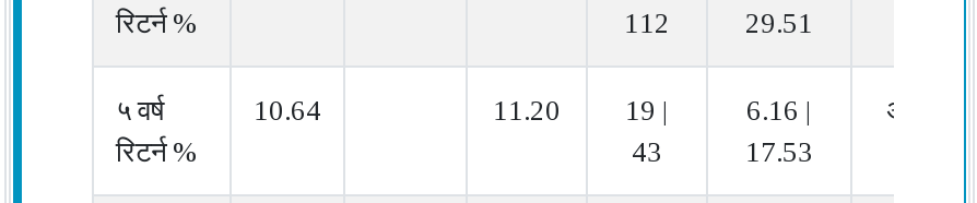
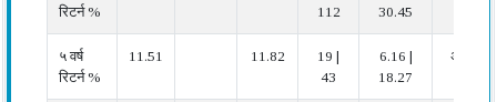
- 29.51
+ 30.45

- 10.64
+ 11.51

- 11.20
+ 11.82

- 17.53
+ 18.27
